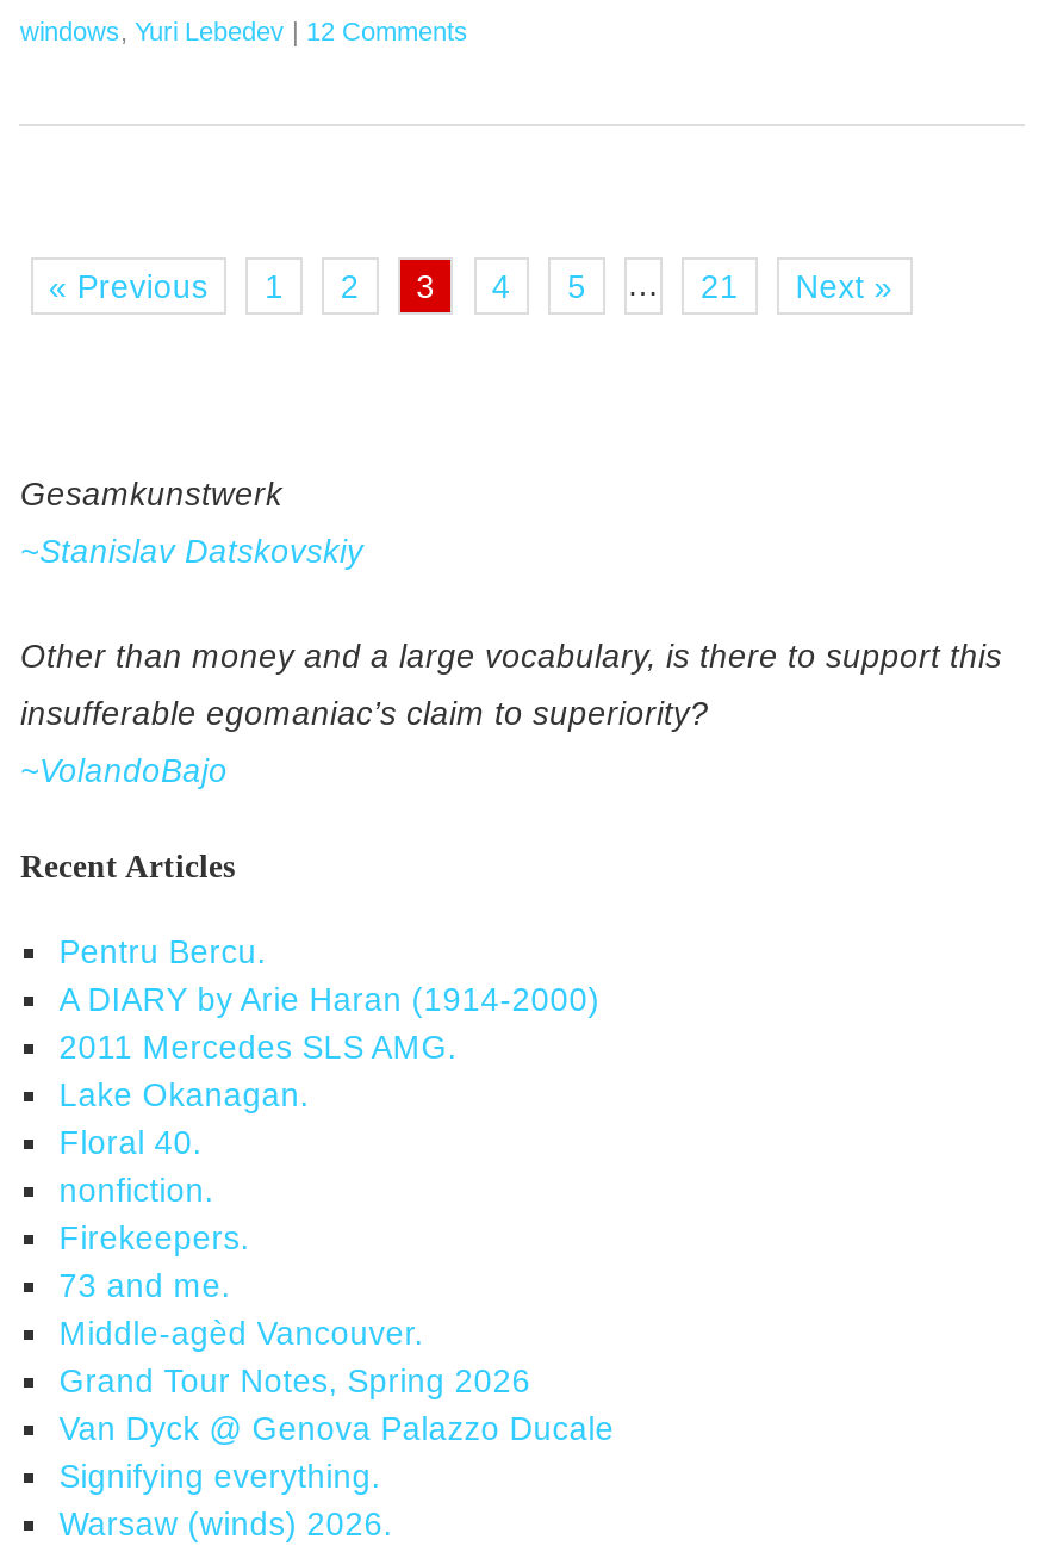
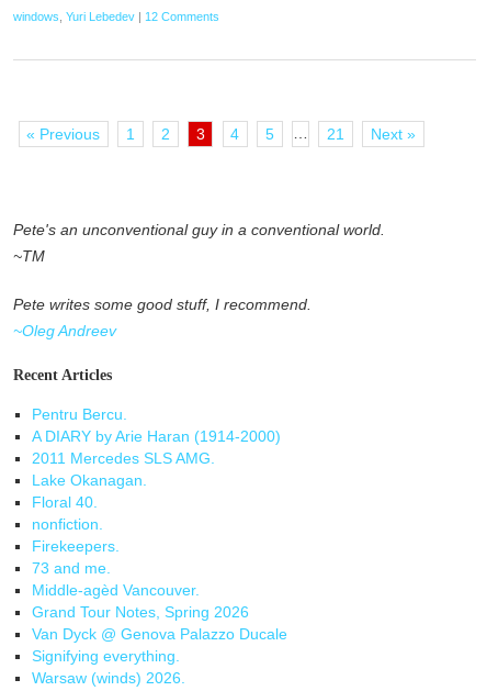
- Gesamkunstwerk
- ~Stanislav Datskovskiy
- Other than money and a large vocabulary, is there to support this
- insufferable egomaniac’s claim to superiority?
- ~VolandoBajo
+ Pete's an unconventional guy in a conventional world.
+ ~TM
+ Pete writes some good stuff, I recommend.
+ ~Oleg Andreev
